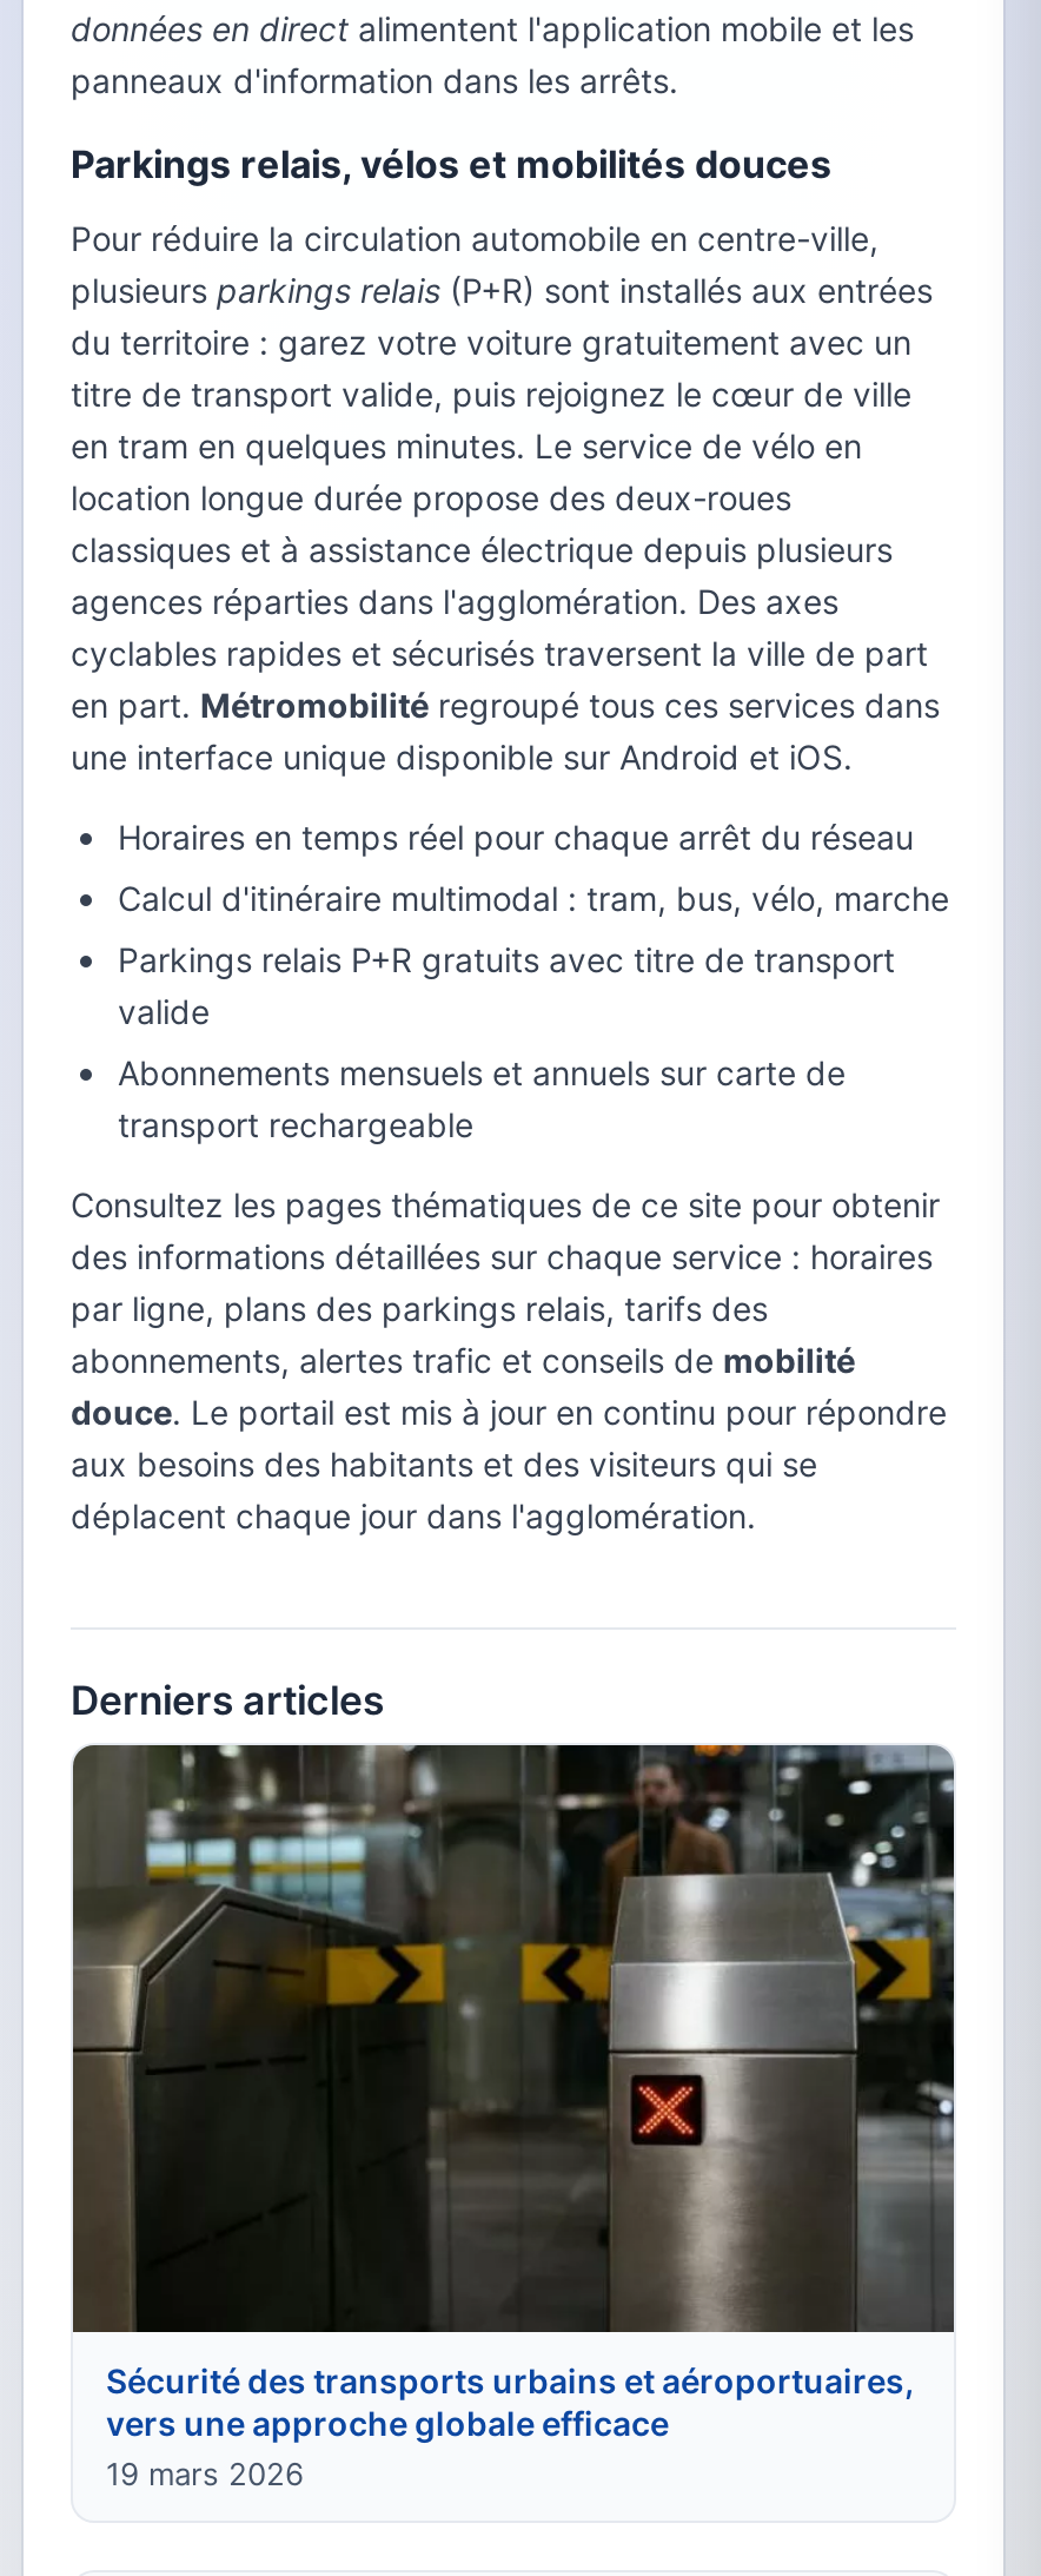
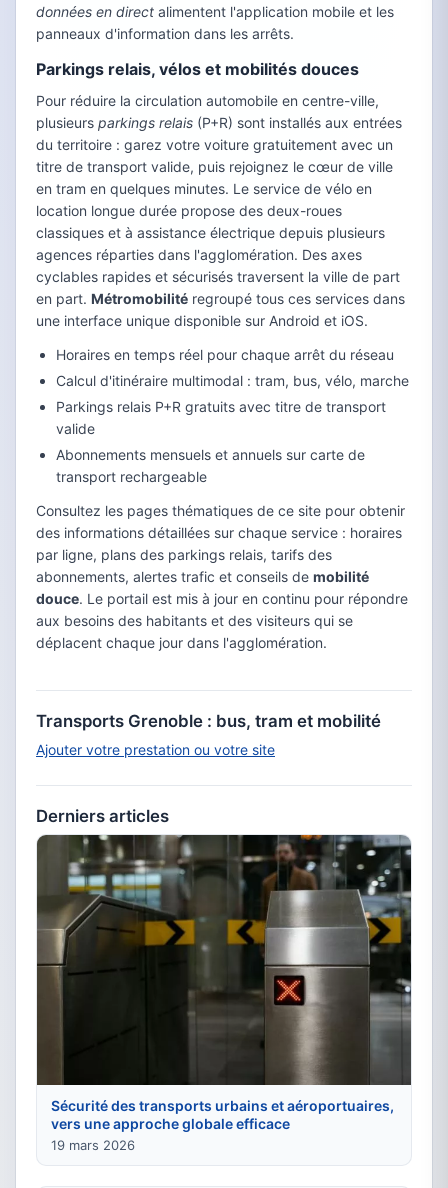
+ Transports Grenoble : bus, tram et mobilité
+ Ajouter votre prestation ou votre site
